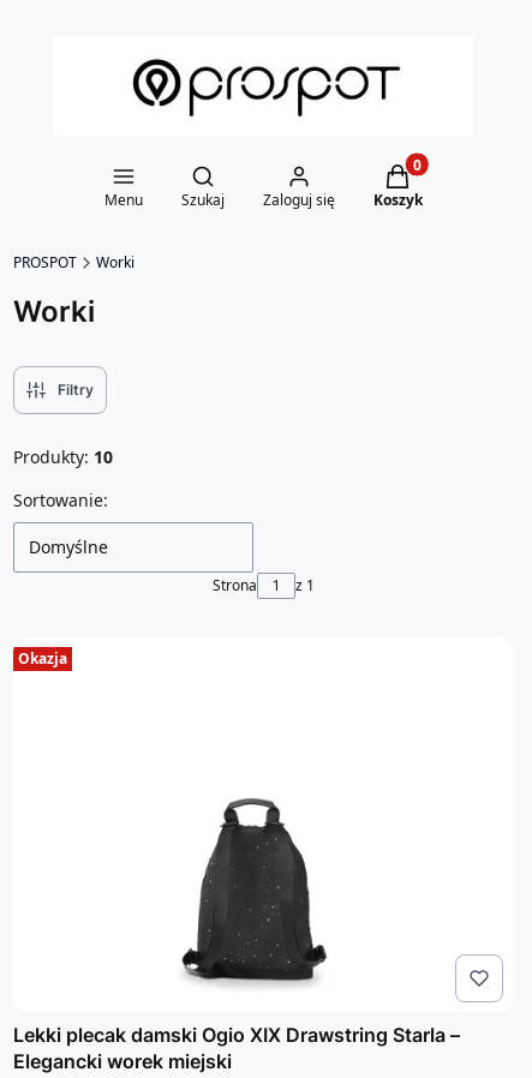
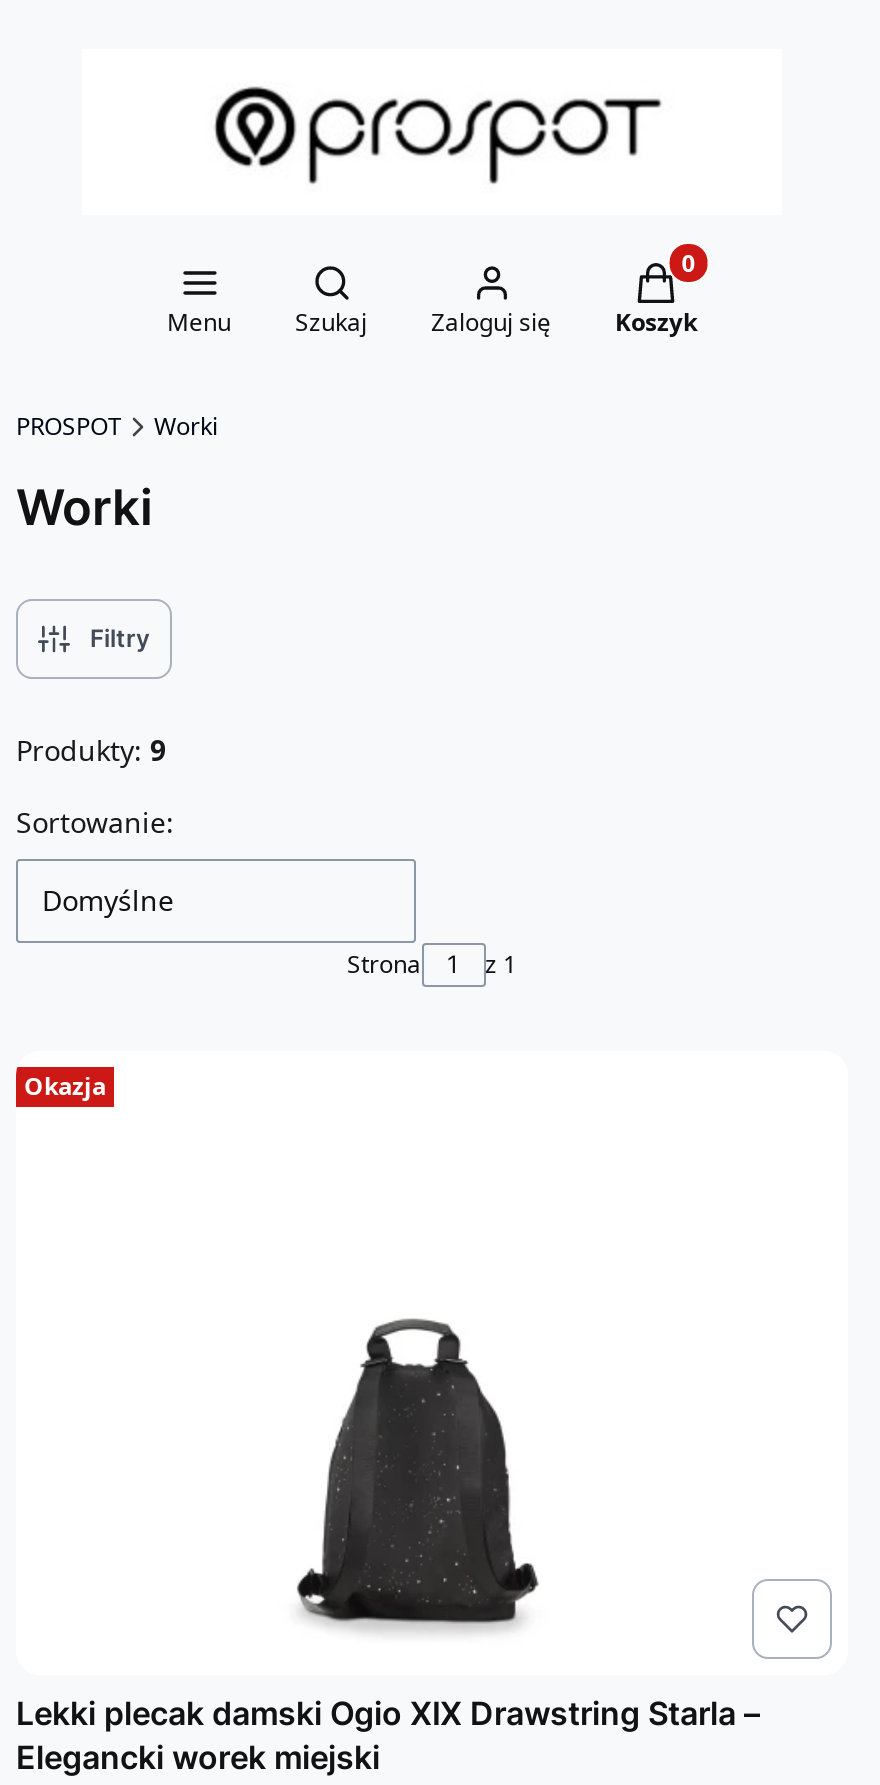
- Produkty: 10
+ Produkty: 9
